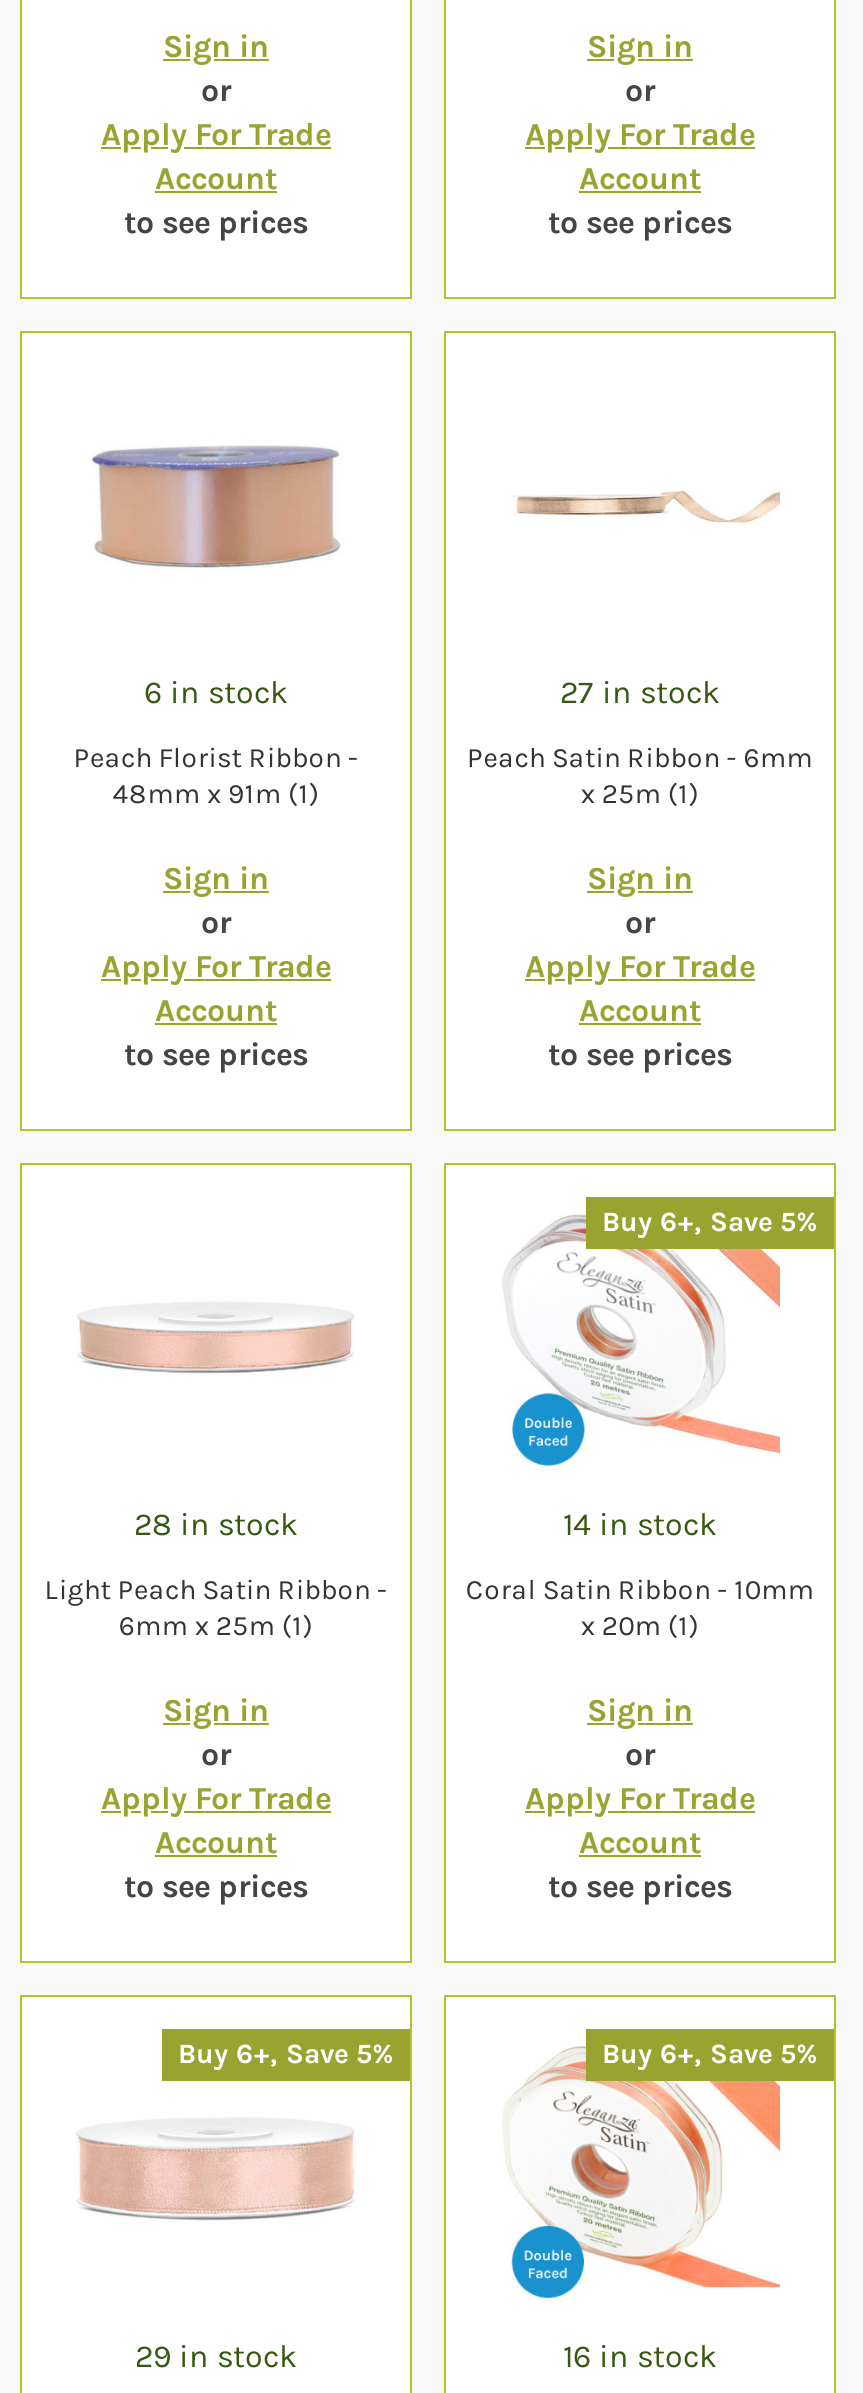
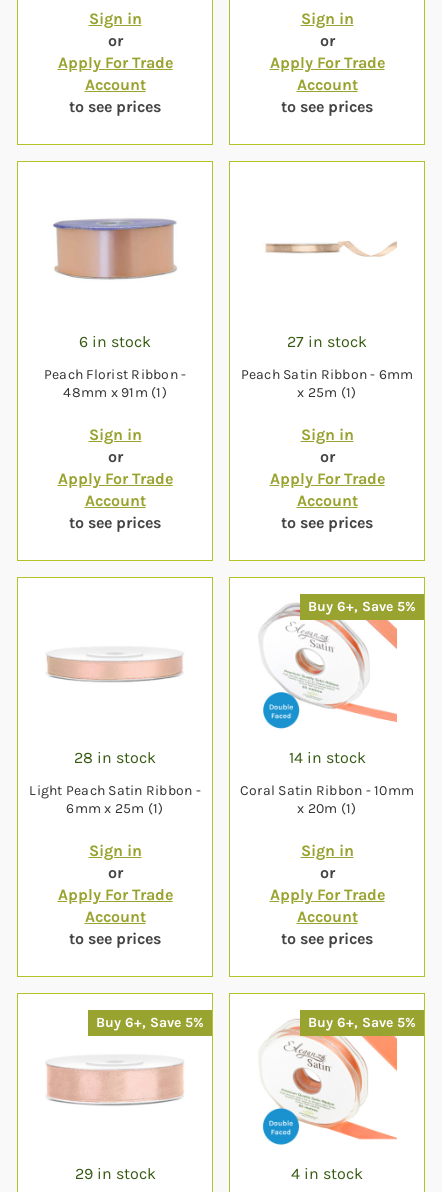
- 16 in stock
+ 4 in stock
